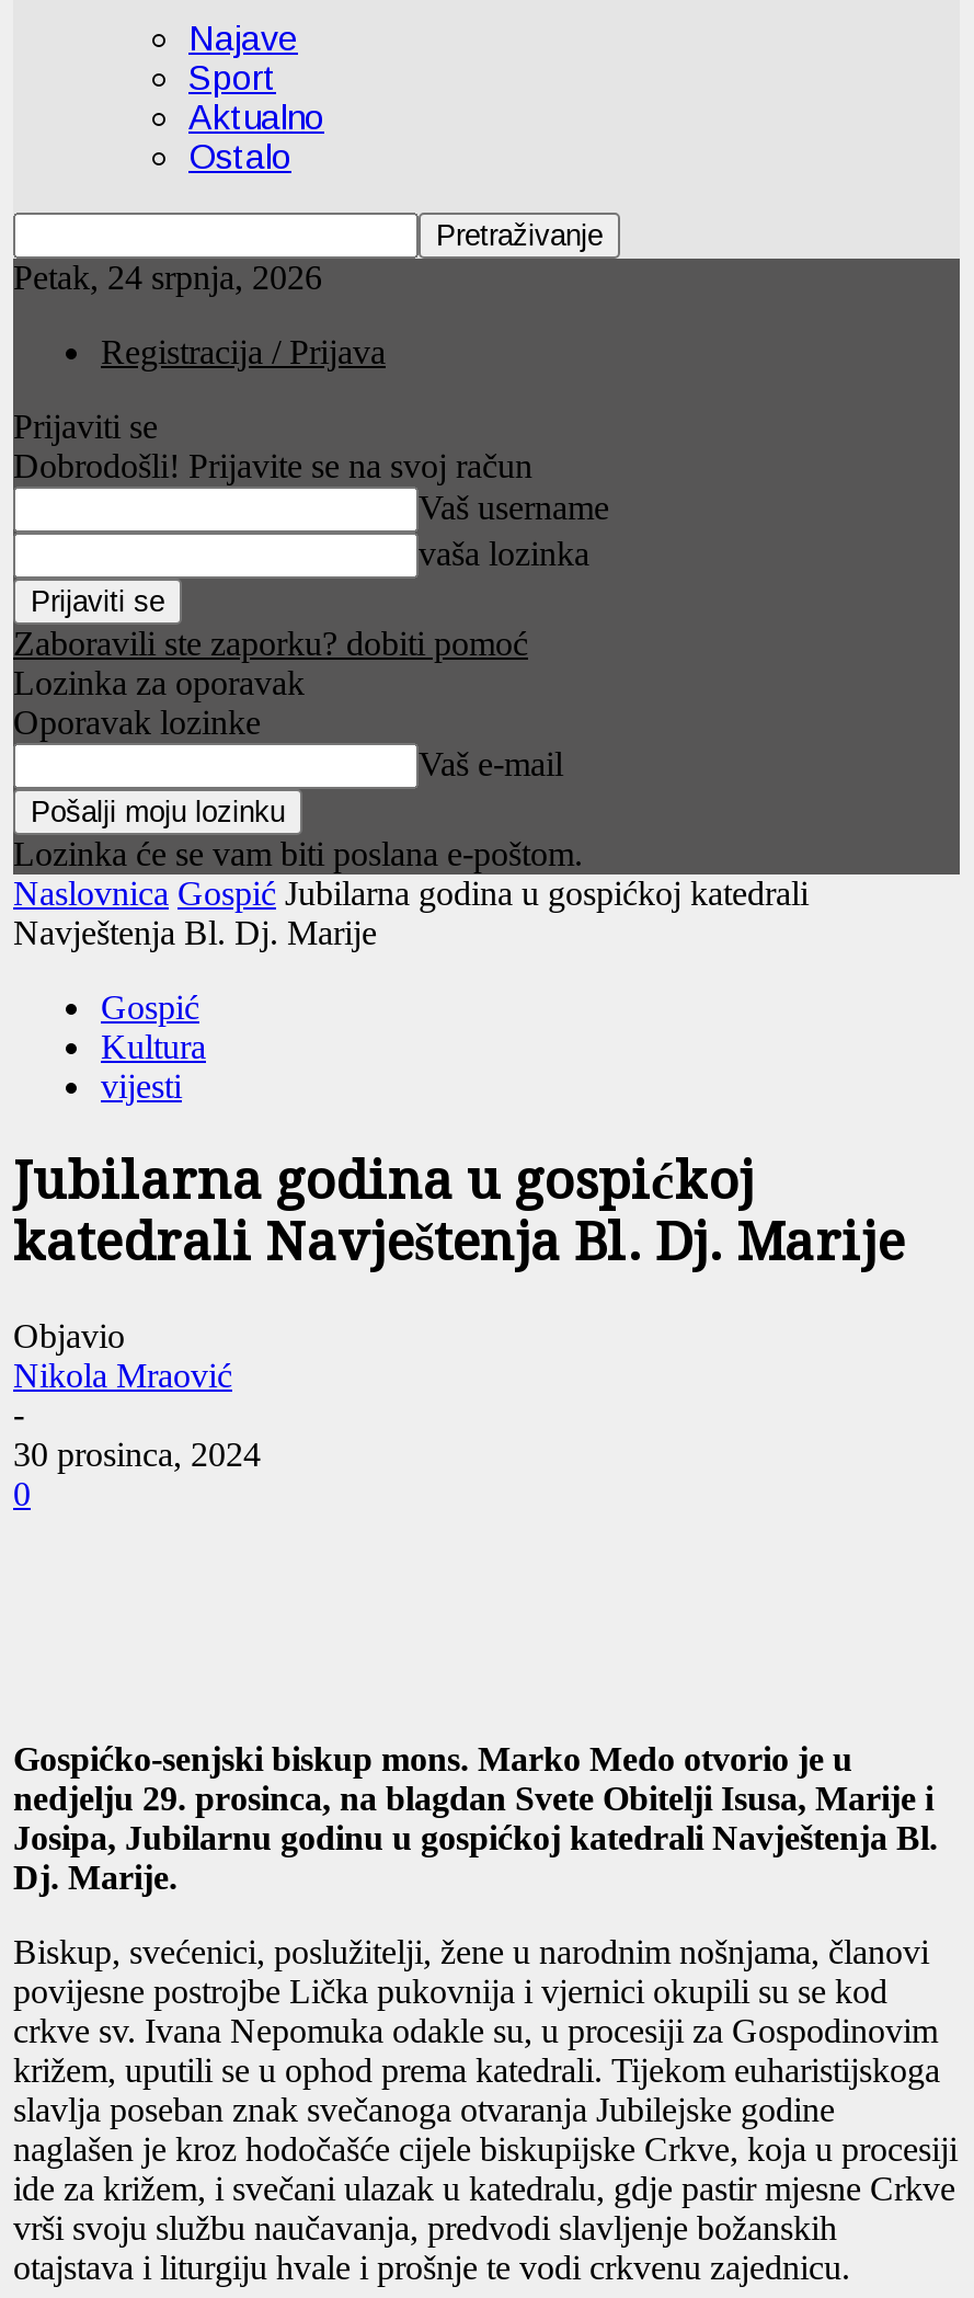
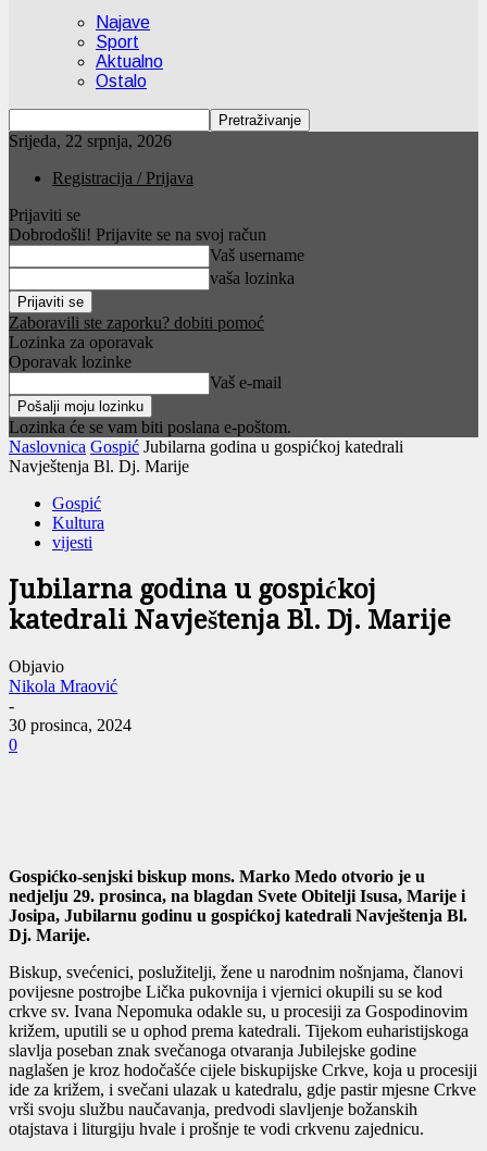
- Petak, 24 srpnja, 2026
+ Srijeda, 22 srpnja, 2026
